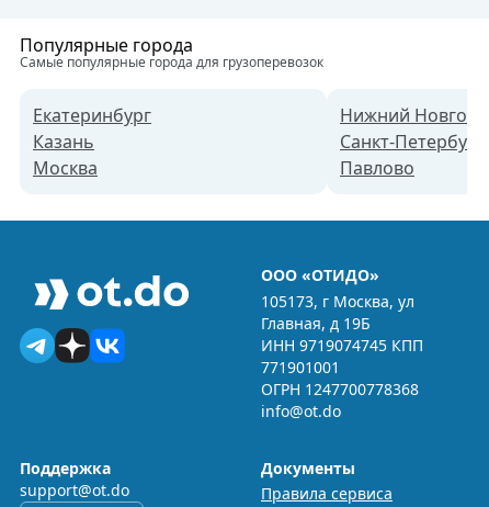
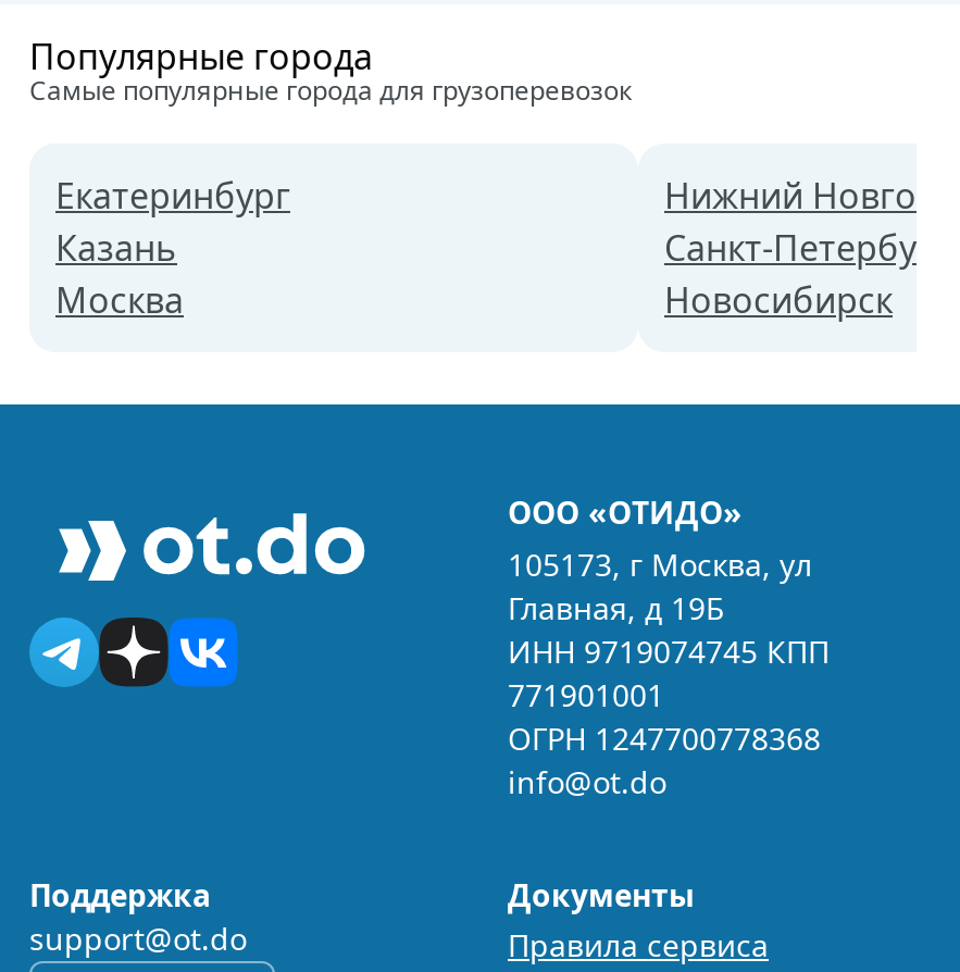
- Павлово
+ Новосибирск
